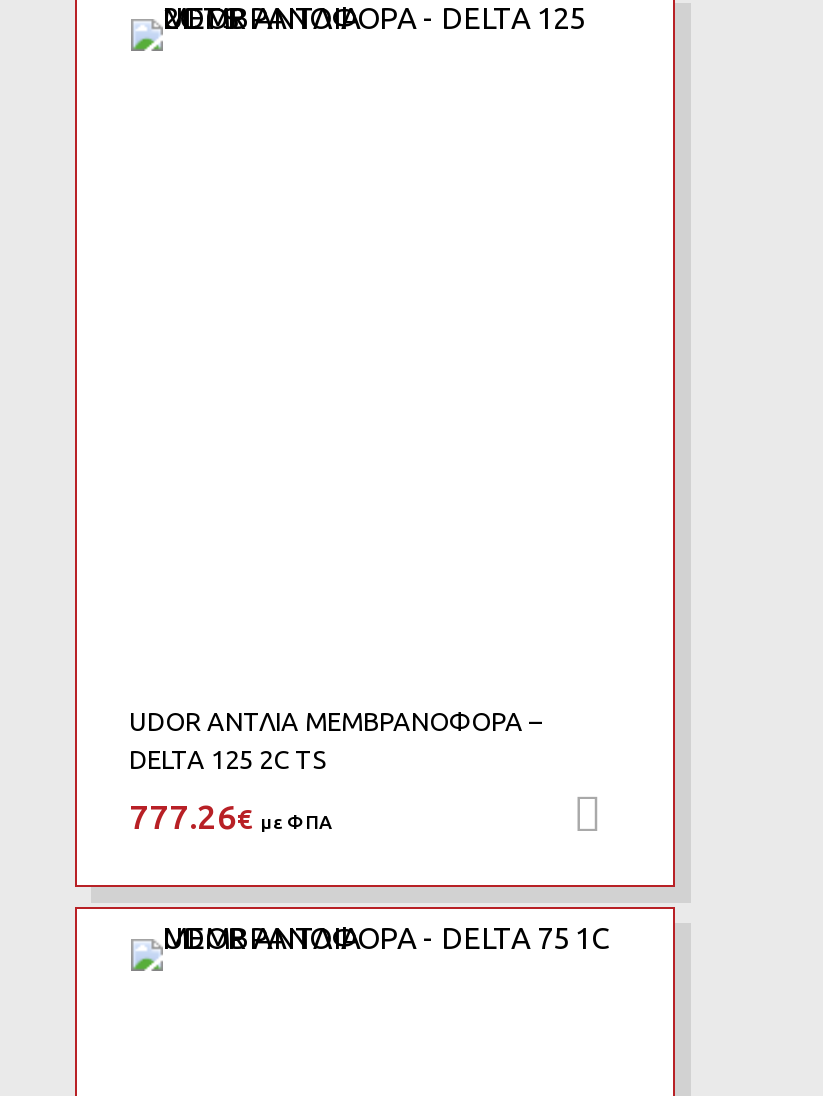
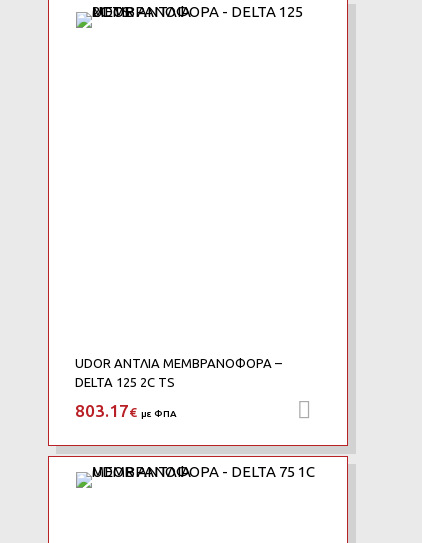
- 777.26€ με ΦΠΑ
+ 803.17€ με ΦΠΑ
